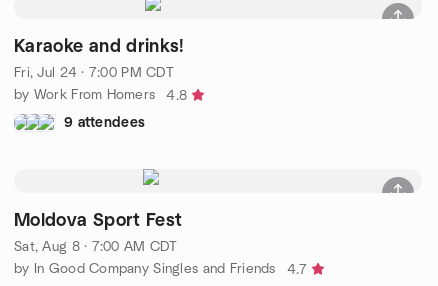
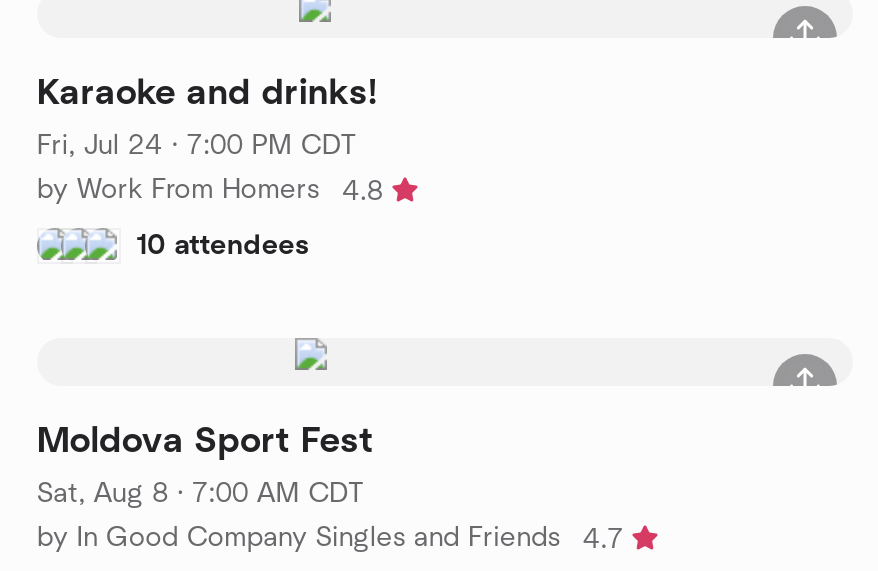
- 9 attendees
+ 10 attendees
